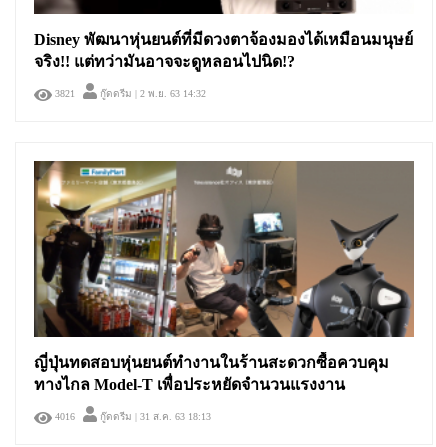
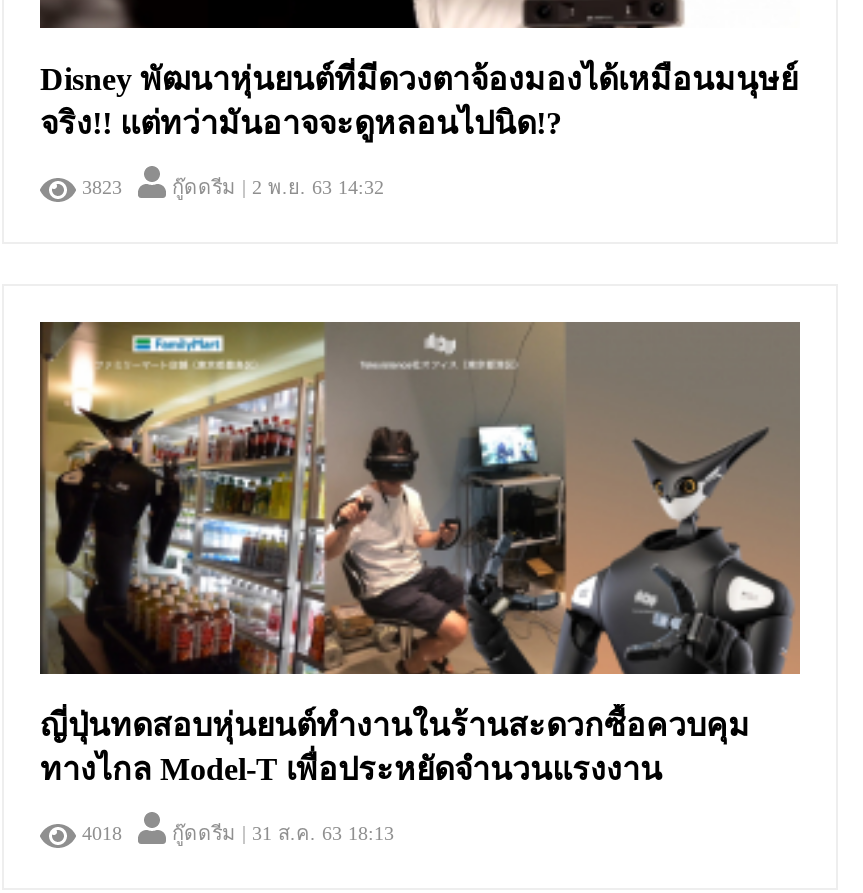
- 3821
+ 3823

- 4016
+ 4018
